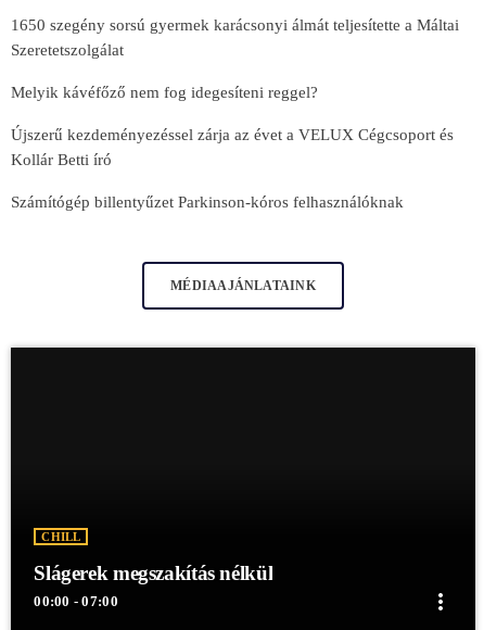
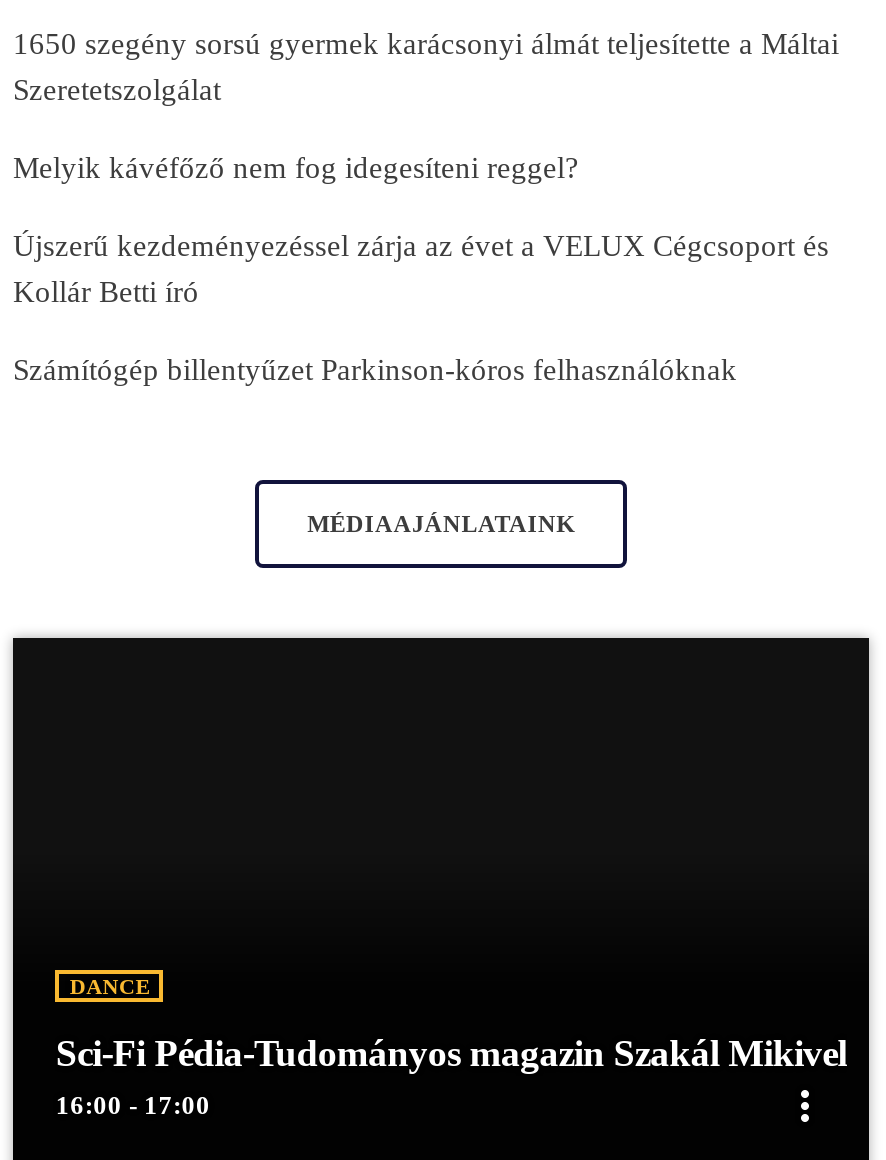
- CHILL
+ DANCE

- Slágerek megszakítás nélkül
- 00:00 - 07:00
+ Sci-Fi Pédia-Tudományos magazin Szakál Mikivel
+ 16:00 - 17:00
